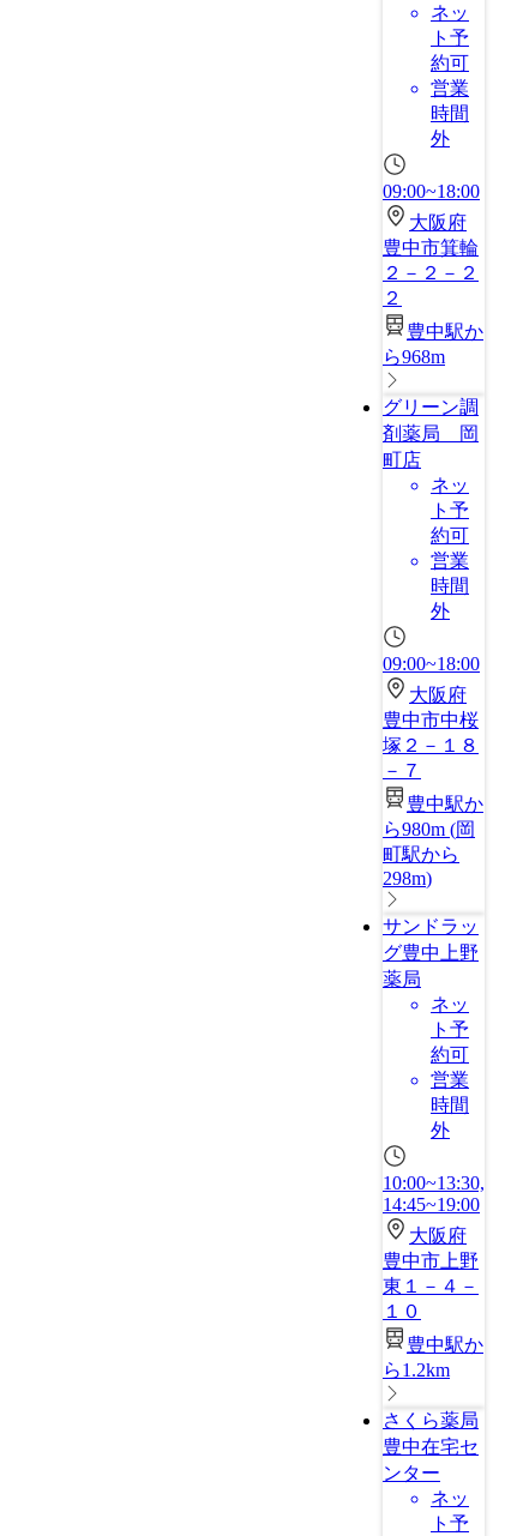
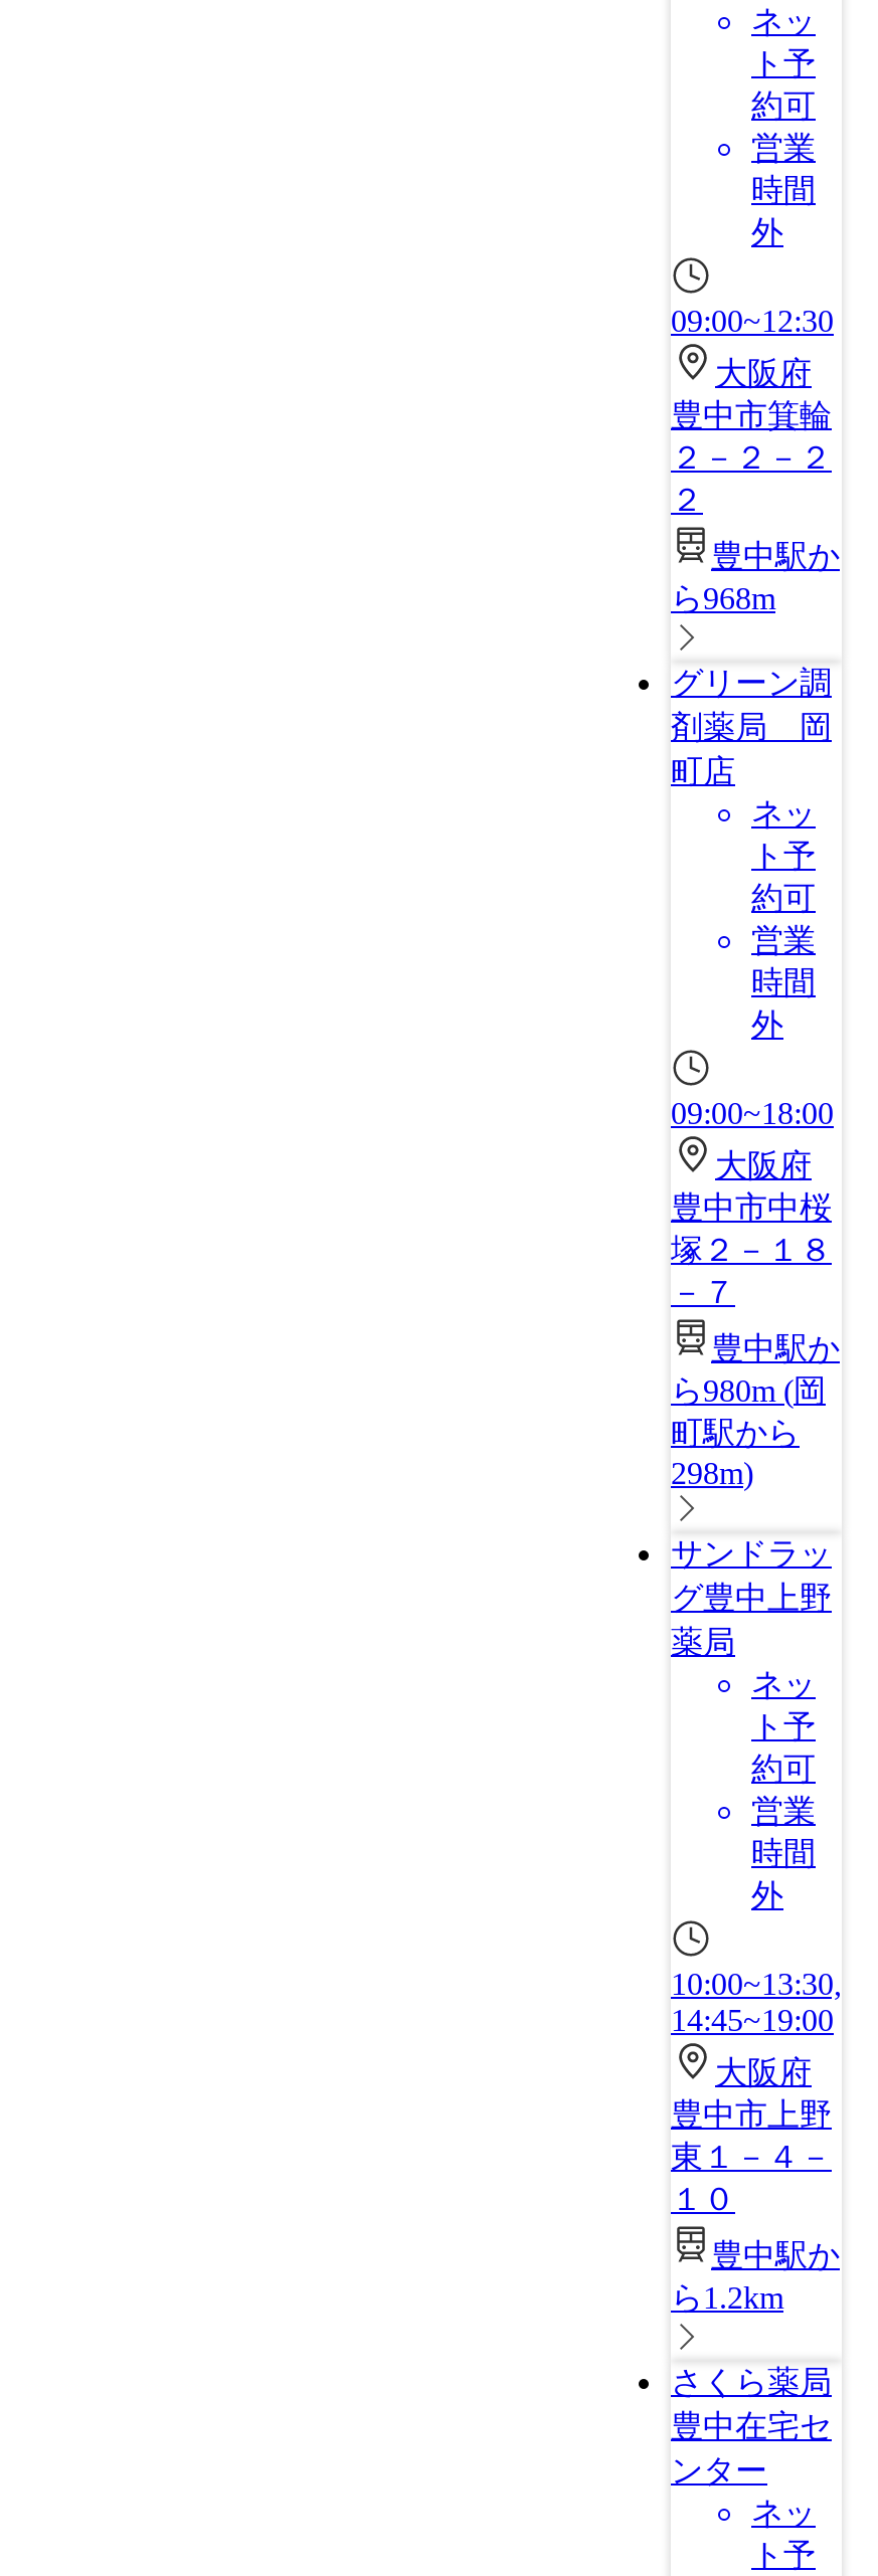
- 09:00~18:00
+ 09:00~12:30
